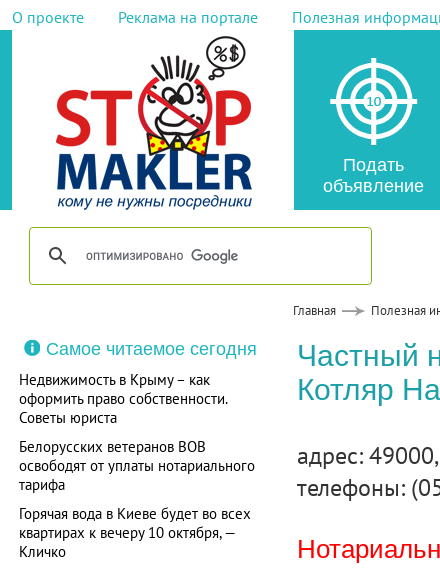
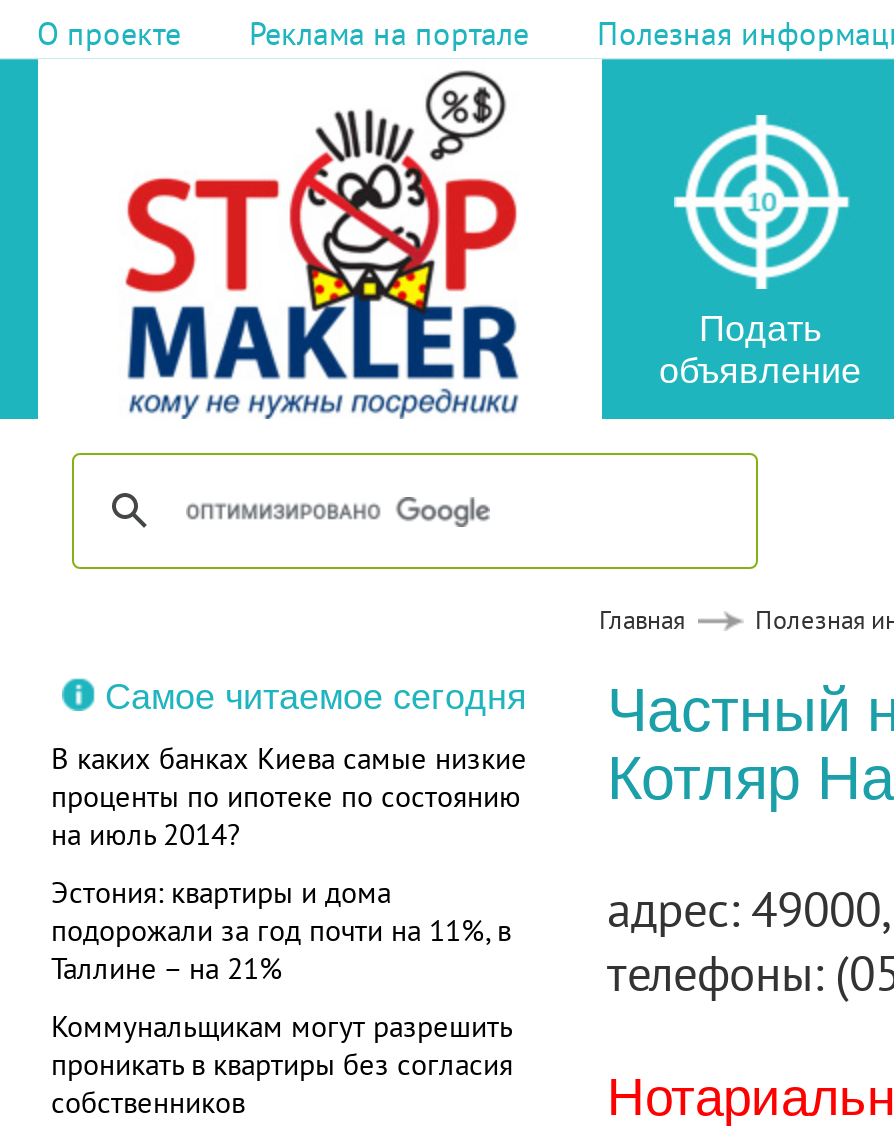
- Недвижимость в Крыму – как
- оформить право собственности.
- Советы юриста
+ В каких банках Киева самые низкие
+ проценты по ипотеке по состоянию
+ на июль 2014?

- Белорусских ветеранов ВОВ
- освободят от уплаты нотариального
- тарифа
+ Эстония: квартиры и дома
+ подорожали за год почти на 11%, в
+ Таллине – на 21%

- Горячая вода в Киеве будет во всех
- квартирах к вечеру 10 октября, —
- Кличко
+ Коммунальщикам могут разрешить
+ проникать в квартиры без согласия
+ собственников
